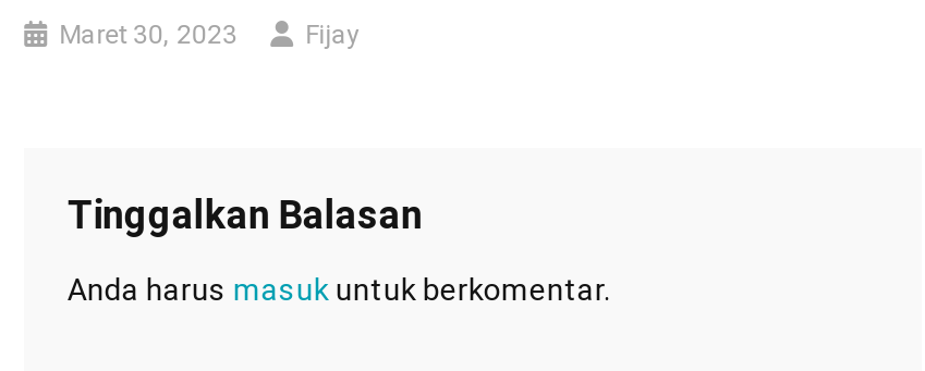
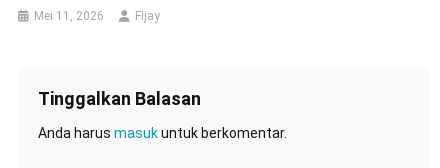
- Maret 30, 2023
+ Mei 11, 2026
